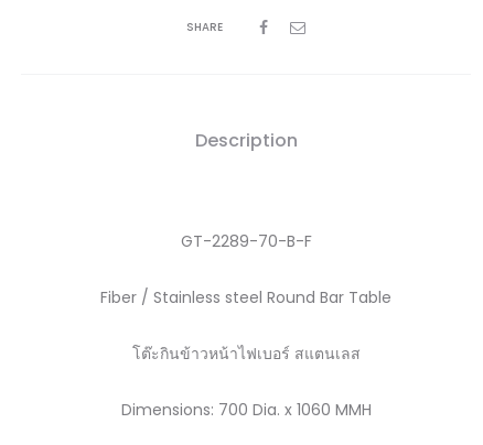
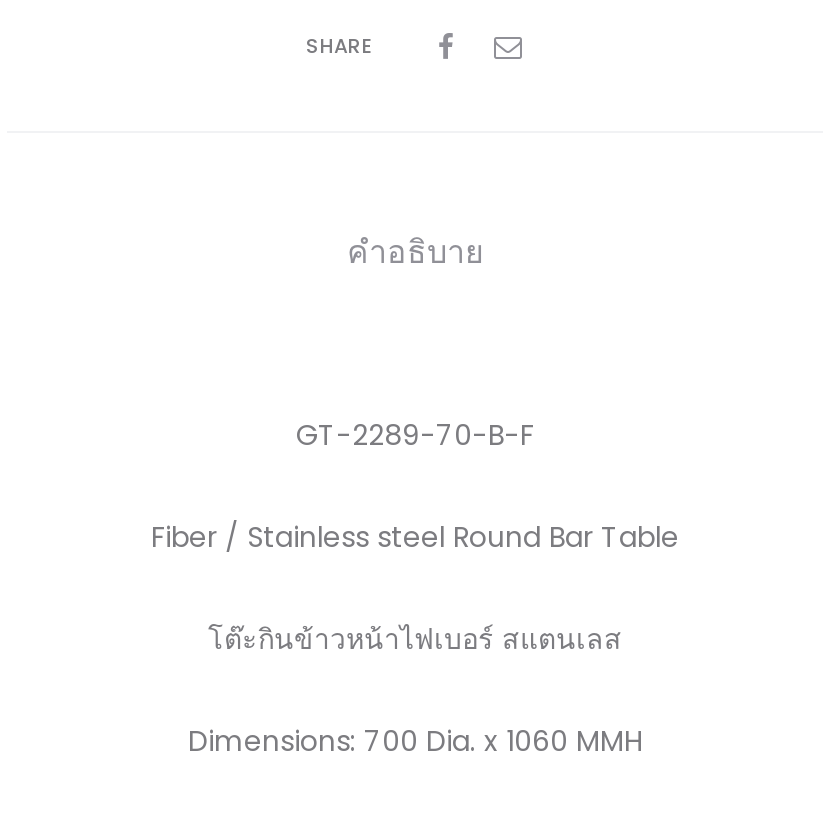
- Description
+ คำอธิบาย
